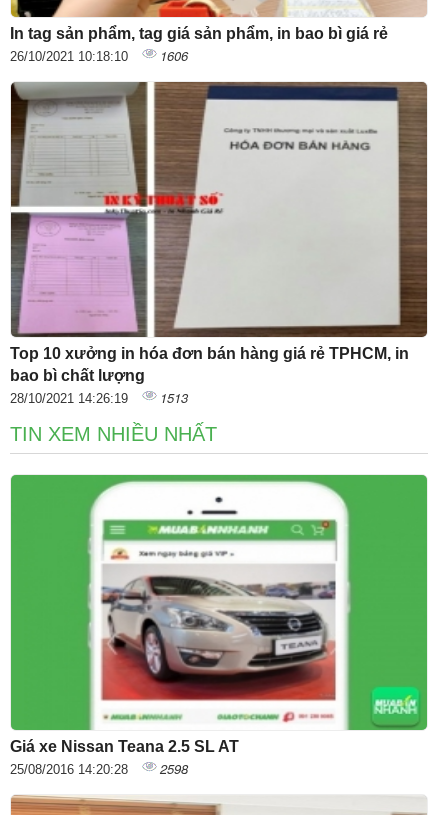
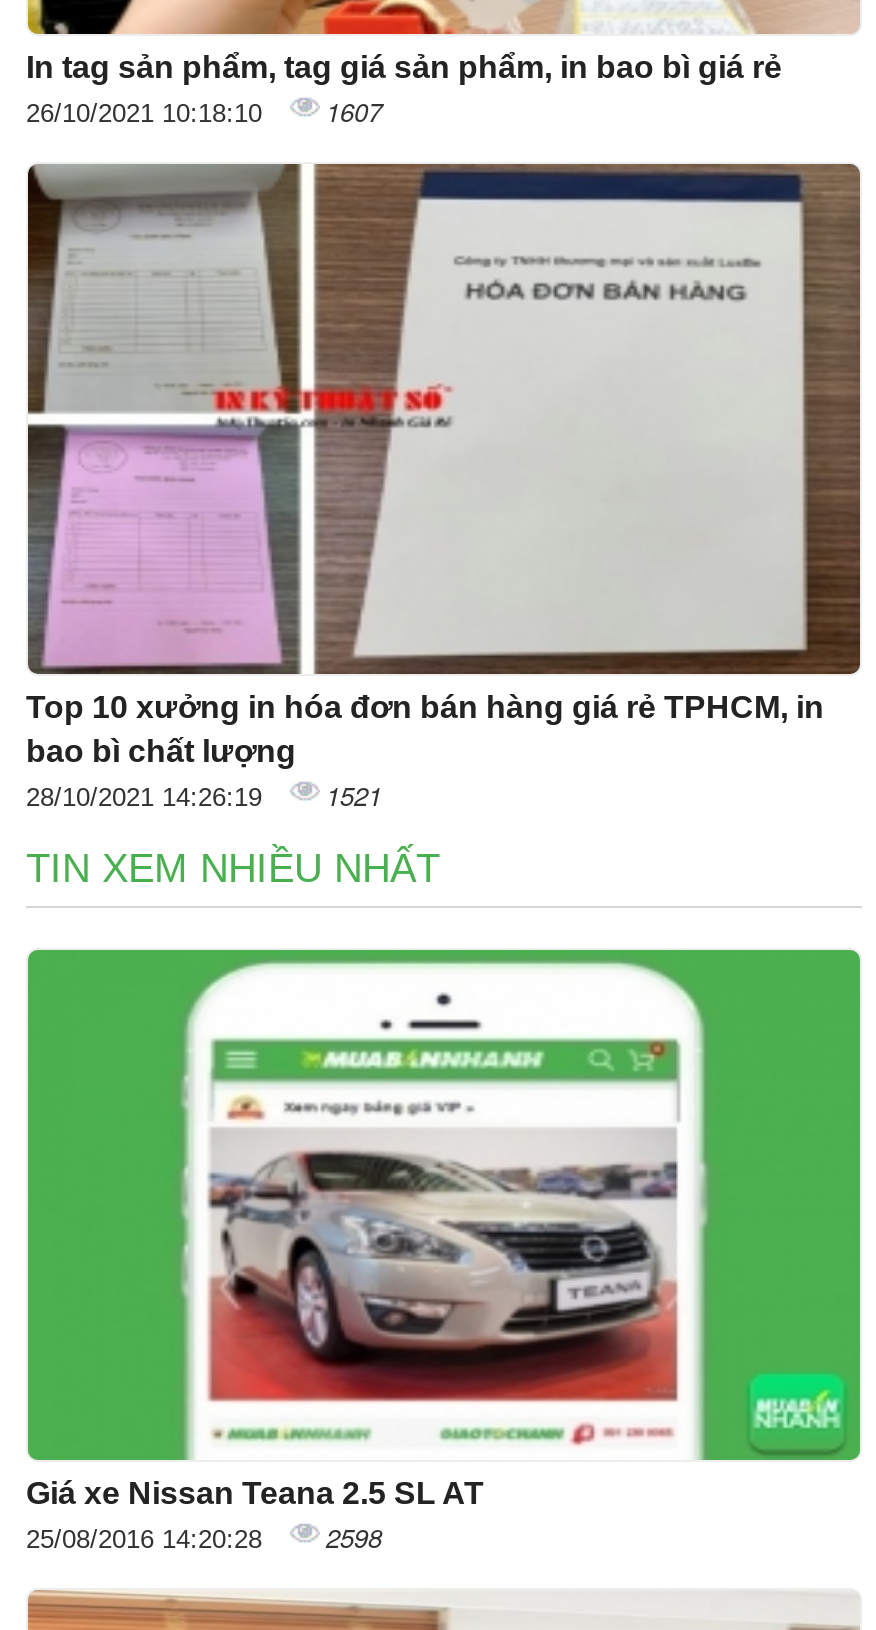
- 1606
+ 1607

- 1513
+ 1521
